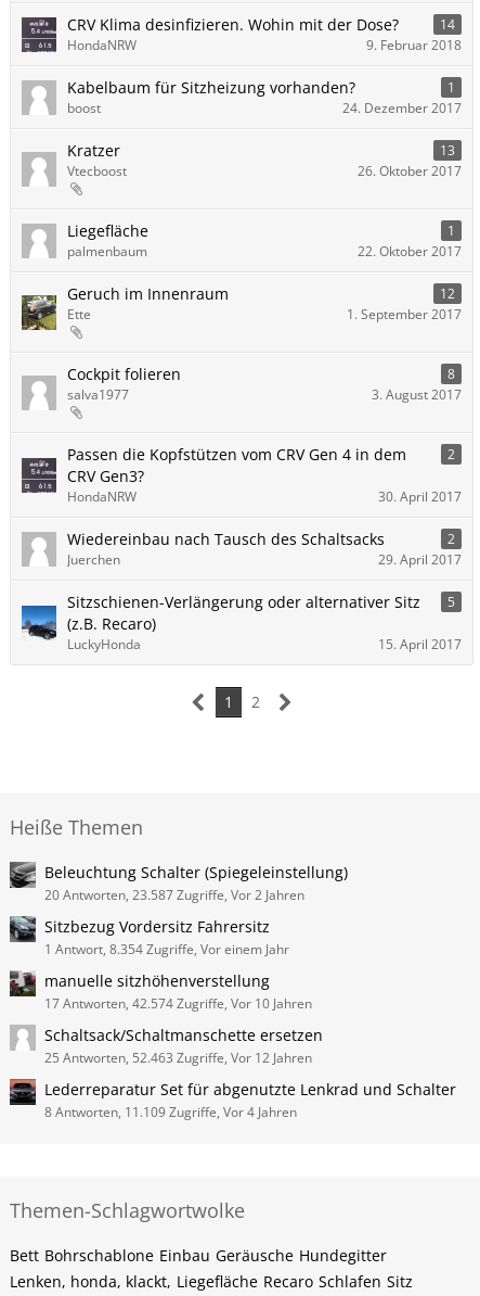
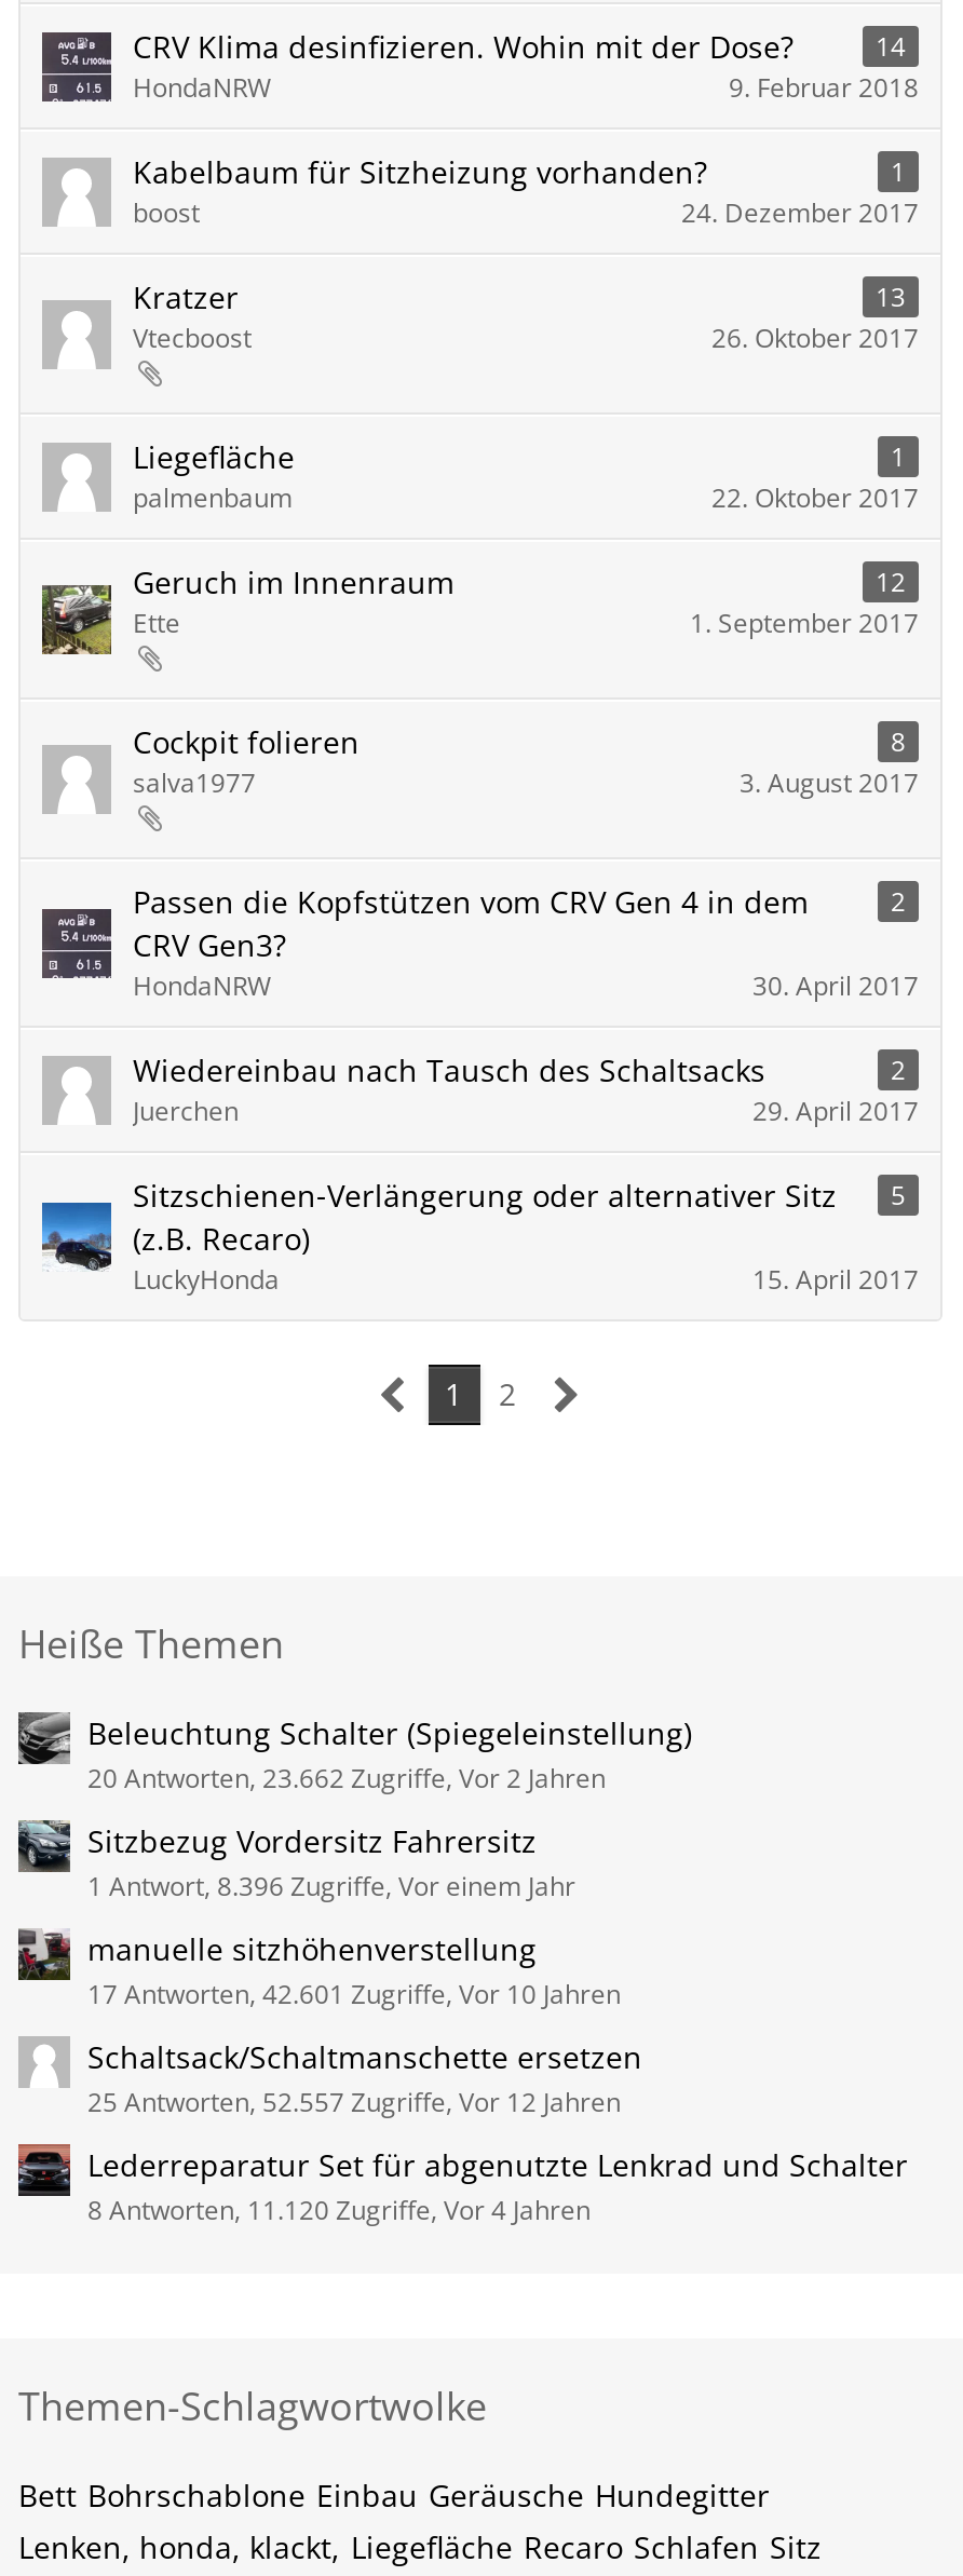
- 20 Antworten, 23.587 Zugriffe, Vor 2 Jahren
+ 20 Antworten, 23.662 Zugriffe, Vor 2 Jahren

- 1 Antwort, 8.354 Zugriffe, Vor einem Jahr
+ 1 Antwort, 8.396 Zugriffe, Vor einem Jahr

- 17 Antworten, 42.574 Zugriffe, Vor 10 Jahren
+ 17 Antworten, 42.601 Zugriffe, Vor 10 Jahren

- 25 Antworten, 52.463 Zugriffe, Vor 12 Jahren
+ 25 Antworten, 52.557 Zugriffe, Vor 12 Jahren

- 8 Antworten, 11.109 Zugriffe, Vor 4 Jahren
+ 8 Antworten, 11.120 Zugriffe, Vor 4 Jahren
